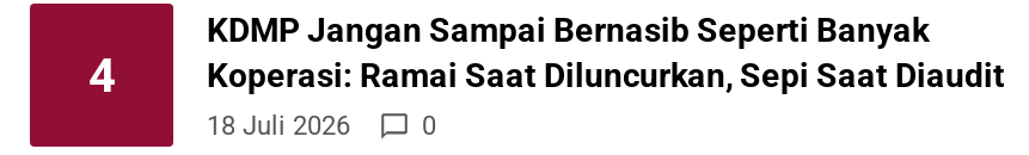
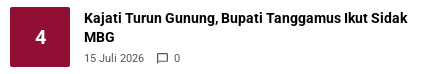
- KDMP Jangan Sampai Bernasib Seperti Banyak
- Koperasi: Ramai Saat Diluncurkan, Sepi Saat Diaudit
- 18 Juli 2026
+ Kajati Turun Gunung, Bupati Tanggamus Ikut Sidak
+ MBG
+ 15 Juli 2026
